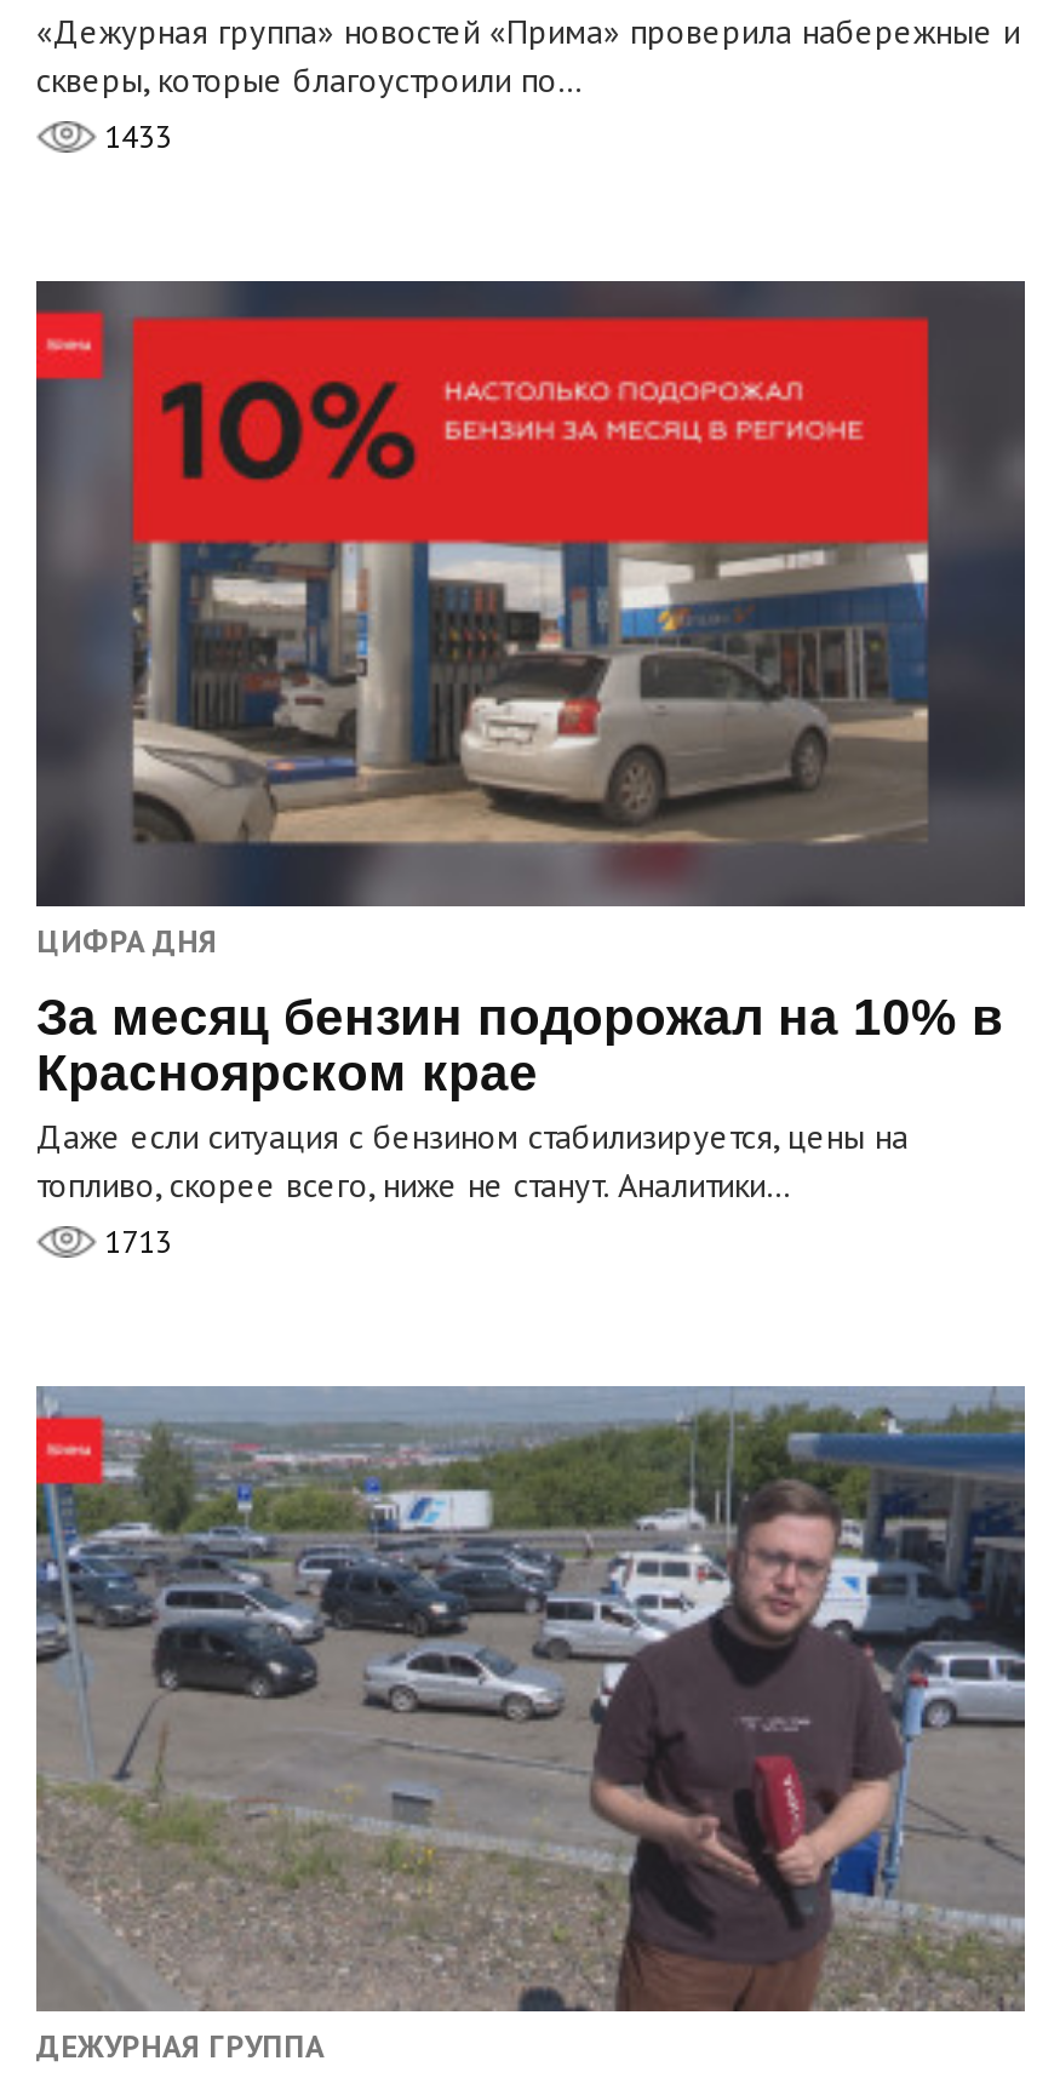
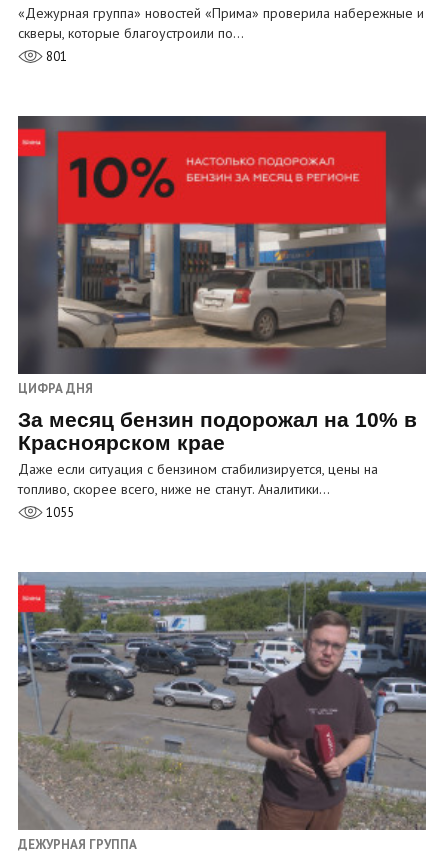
- 1433
+ 801

- 1713
+ 1055
